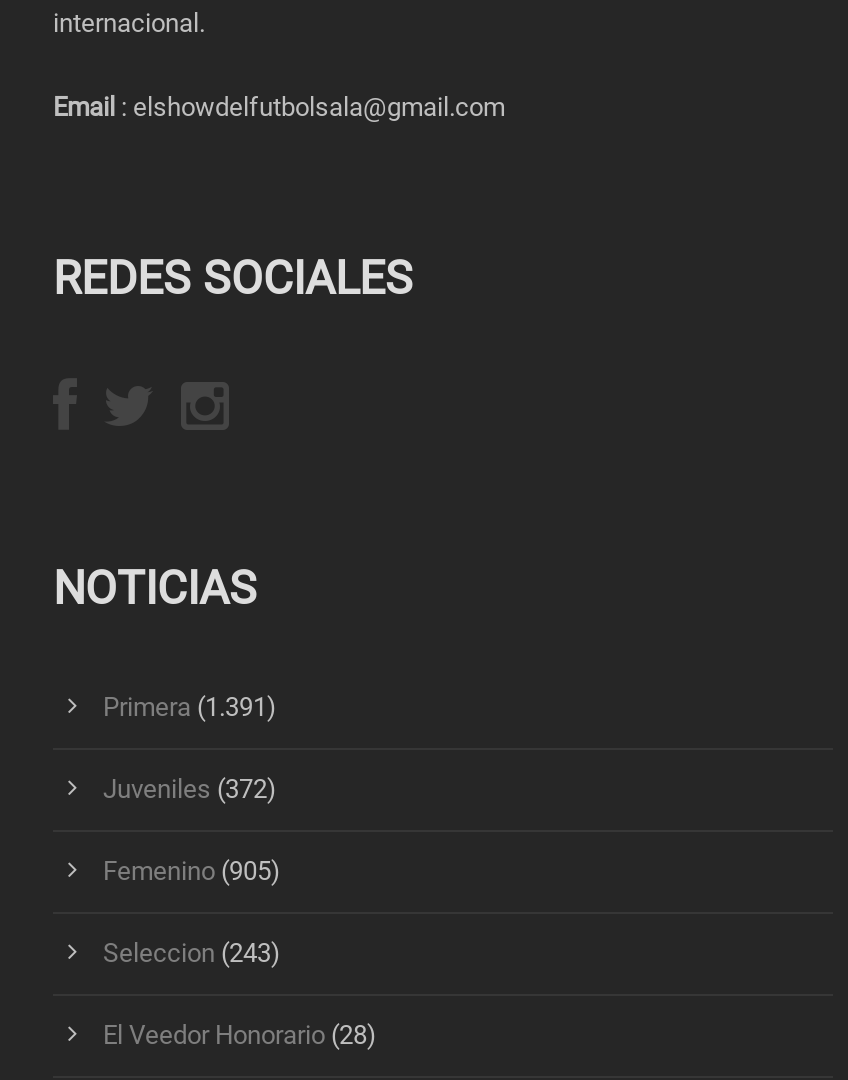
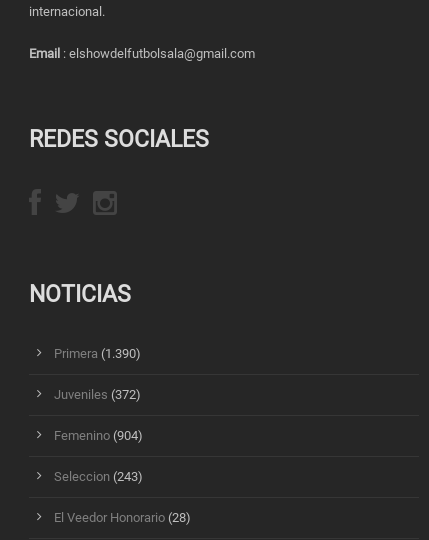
- Primera (1.391)
+ Primera (1.390)

- Femenino (905)
+ Femenino (904)
